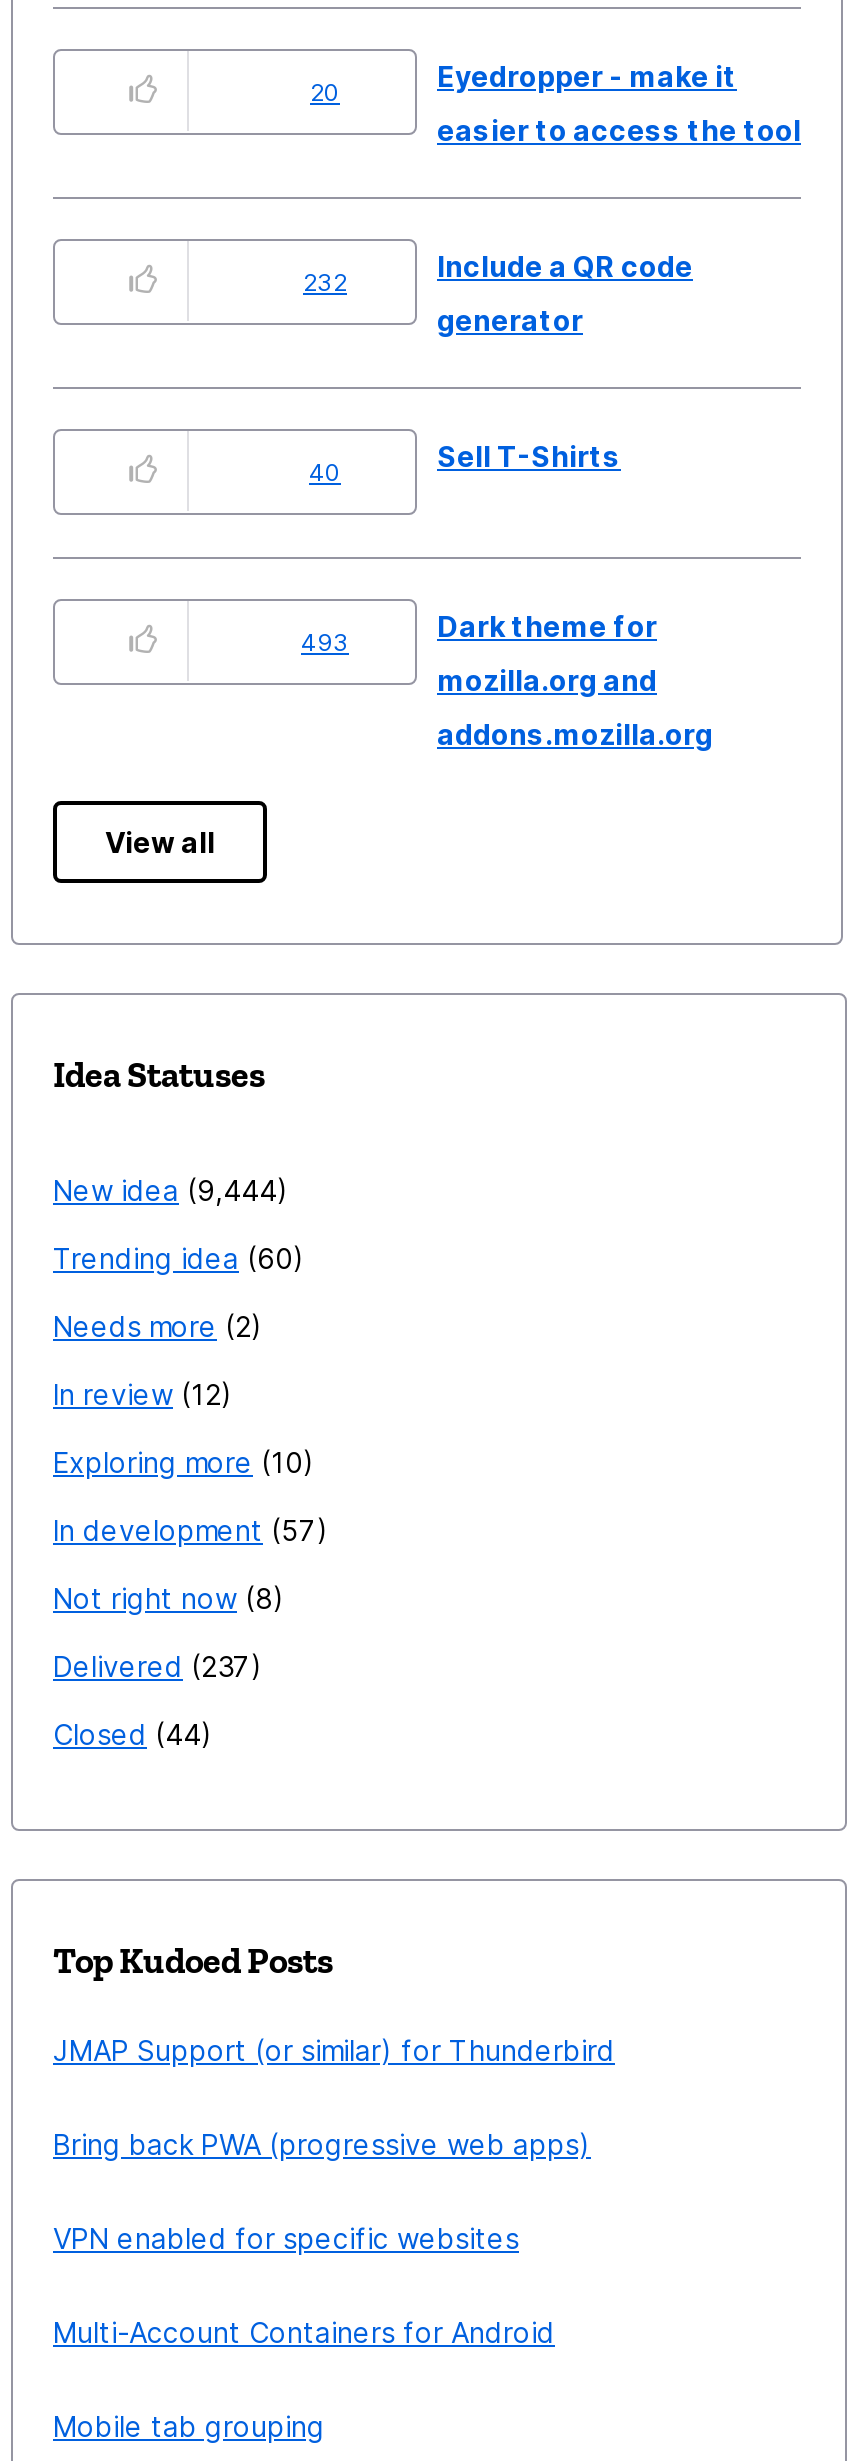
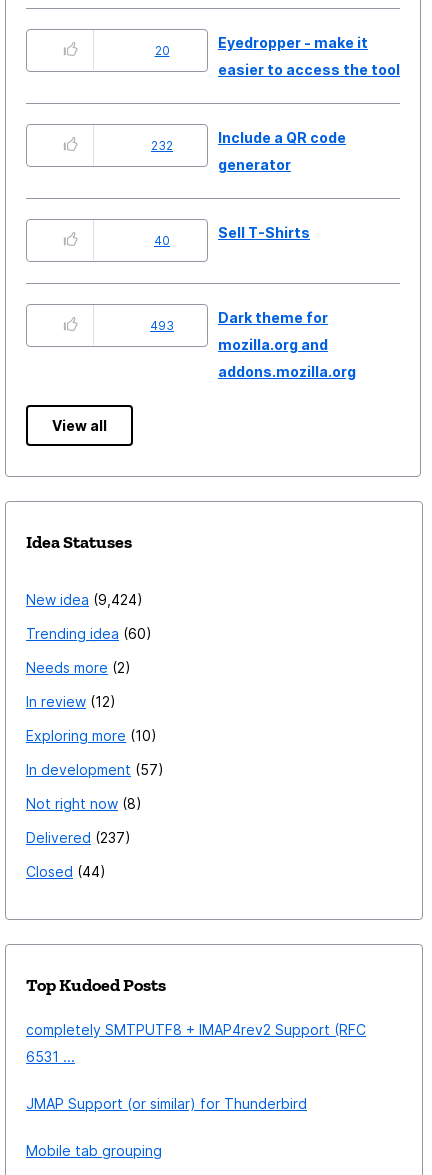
- New idea 9,444
+ New idea 9,424

+ completely SMTPUTF8 + IMAP4rev2 Support (RFC
+ 6531 ...

moved down: JMAP Support (or similar) for Thunderbird

- Bring back PWA (progressive web apps)
- VPN enabled for specific websites
- Multi-Account Containers for Android
